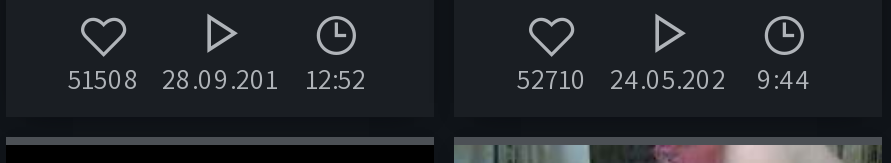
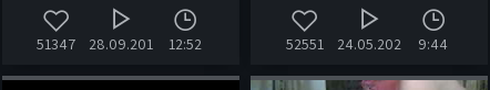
- 51508
+ 51347

- 52710
+ 52551
